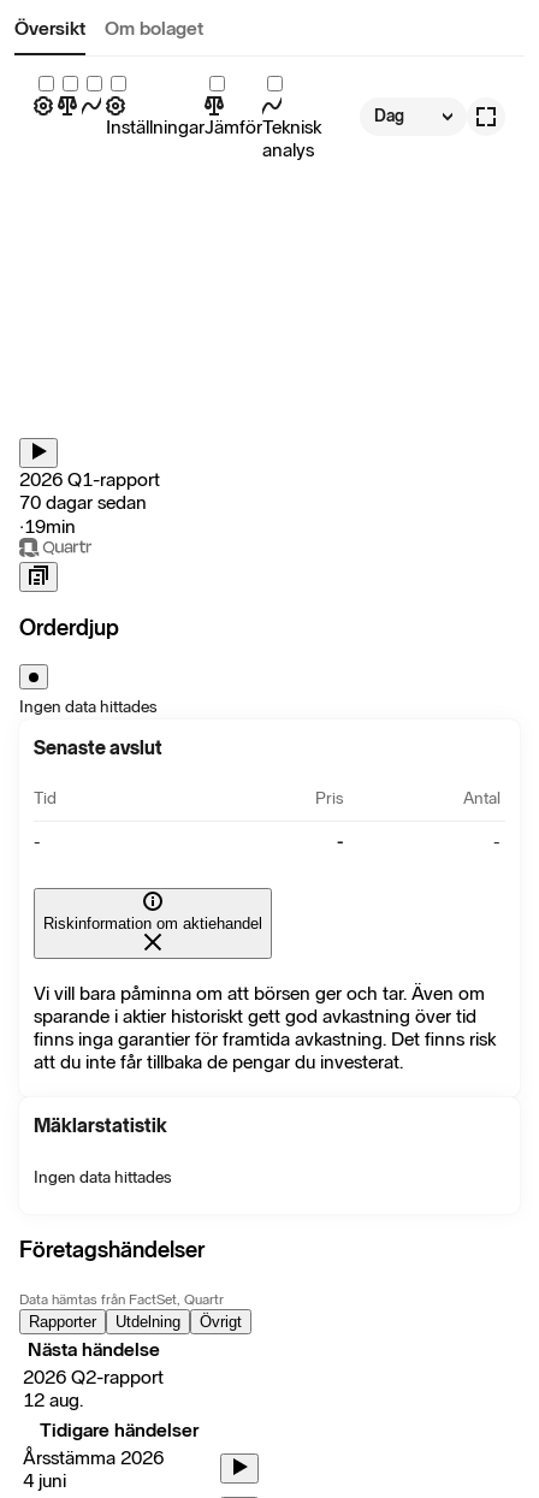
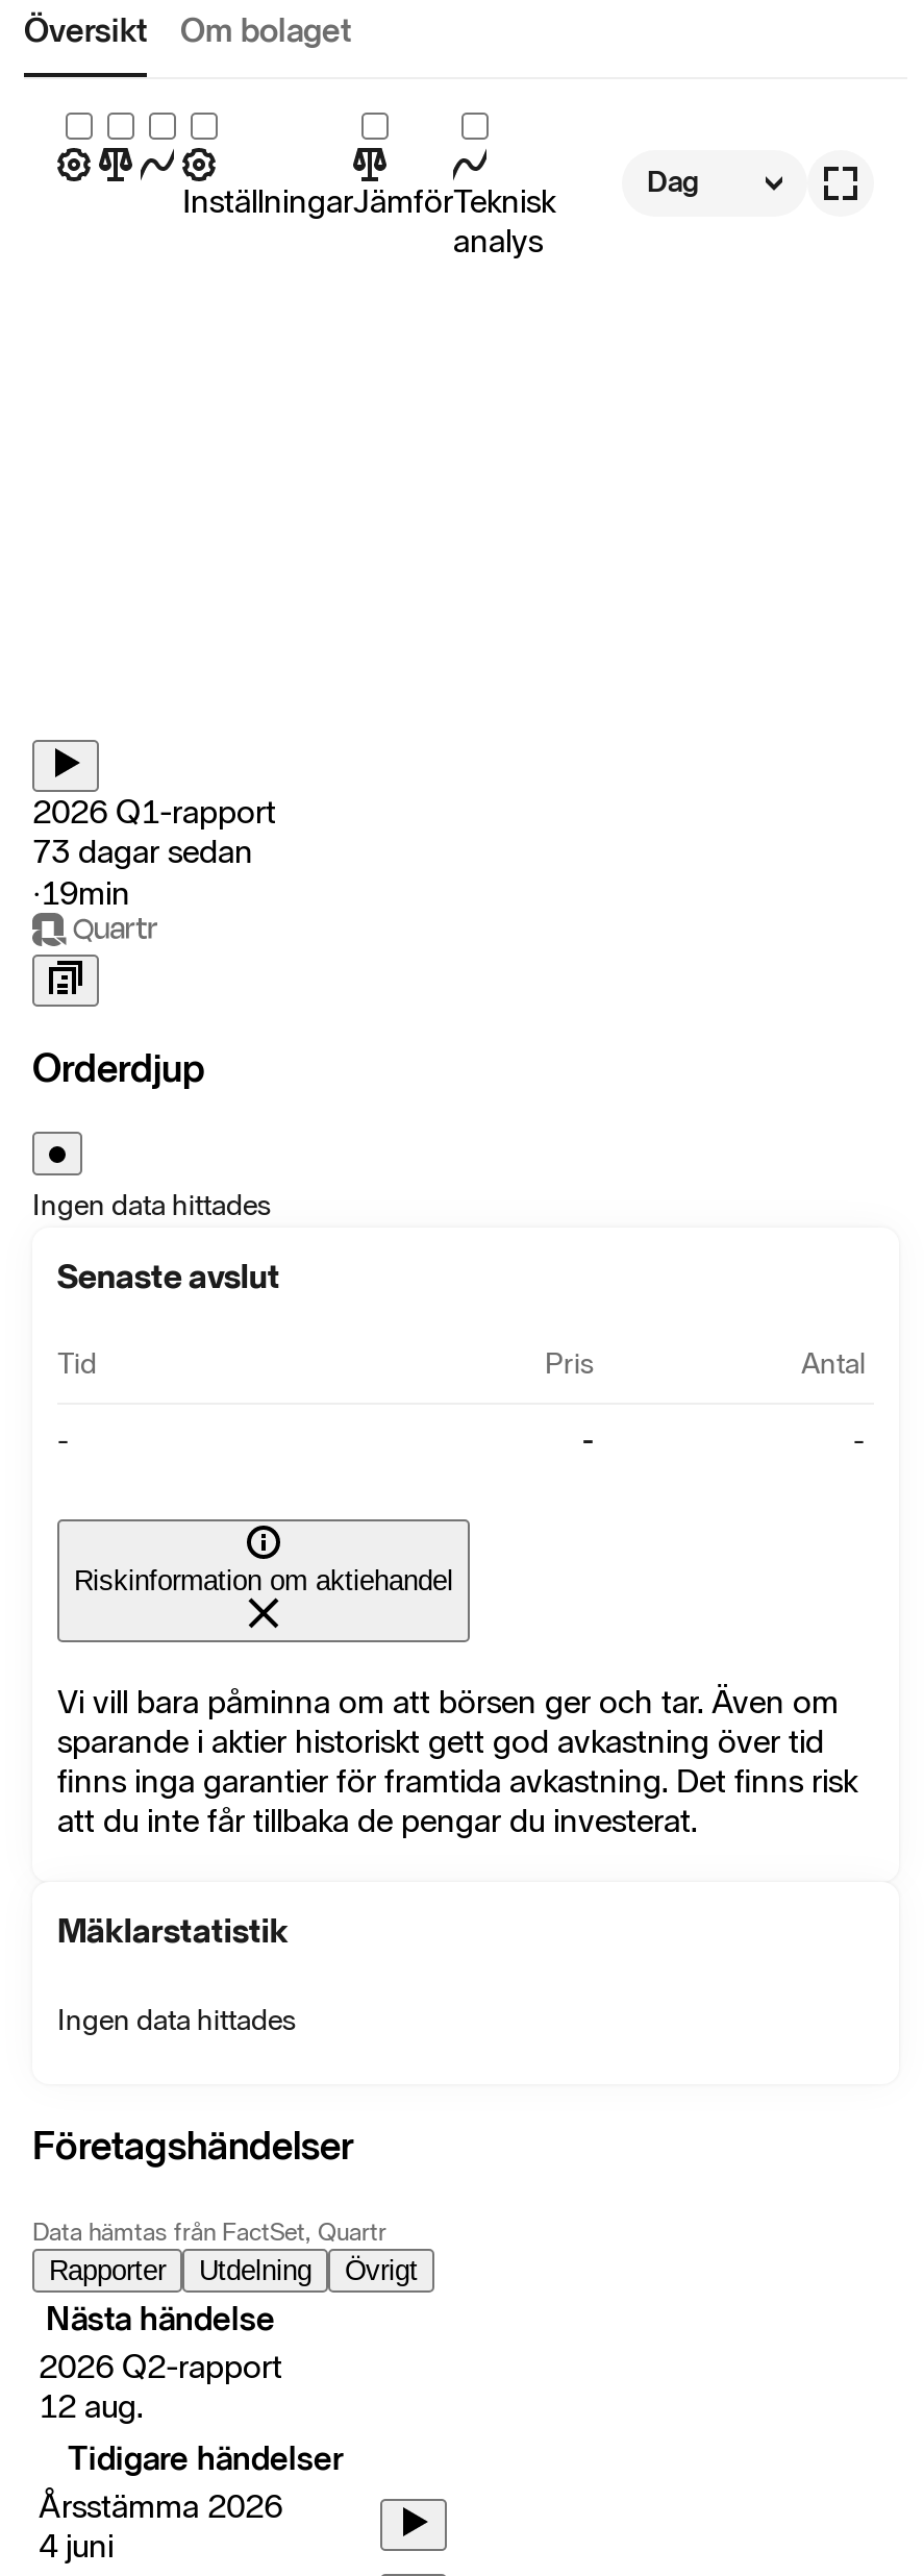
- 70 dagar sedan
+ 73 dagar sedan
